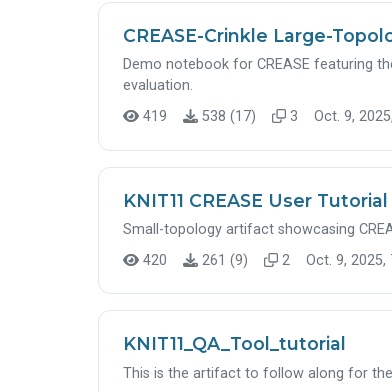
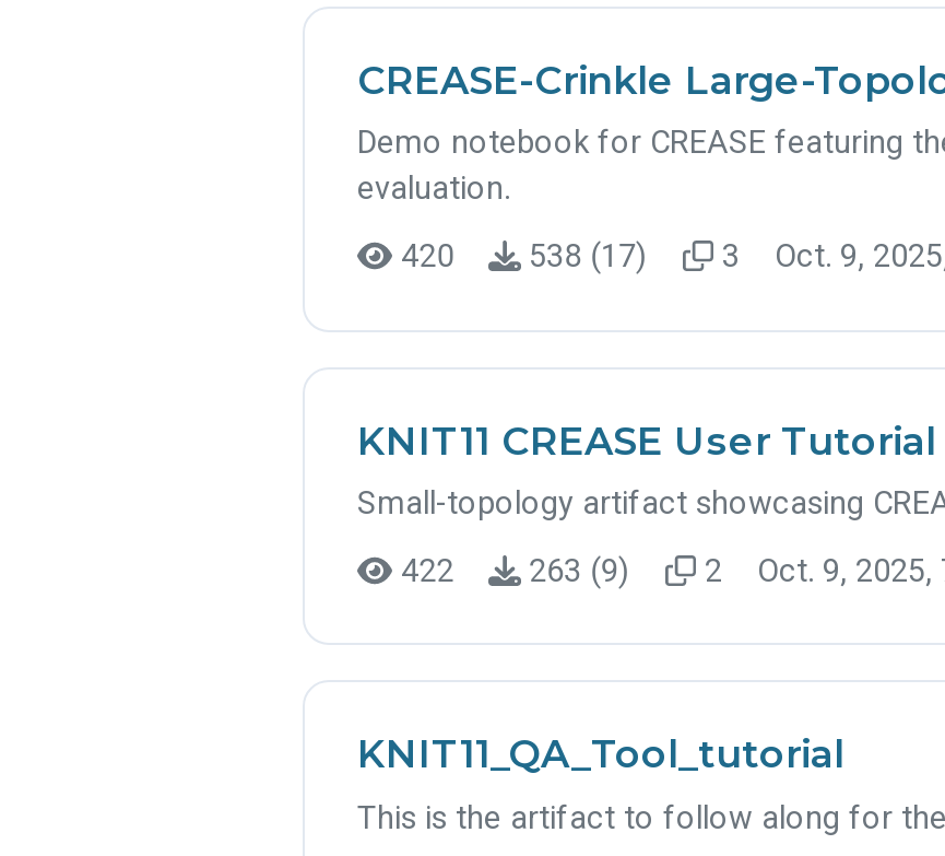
- 419
+ 420

- 420
+ 422

- 261 (9)
+ 263 (9)
